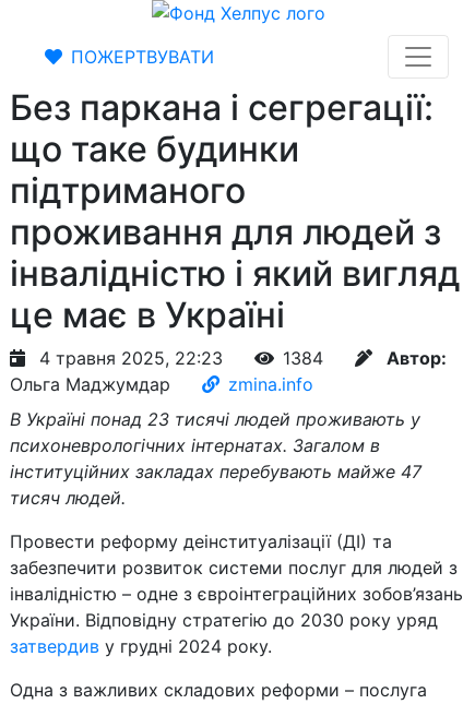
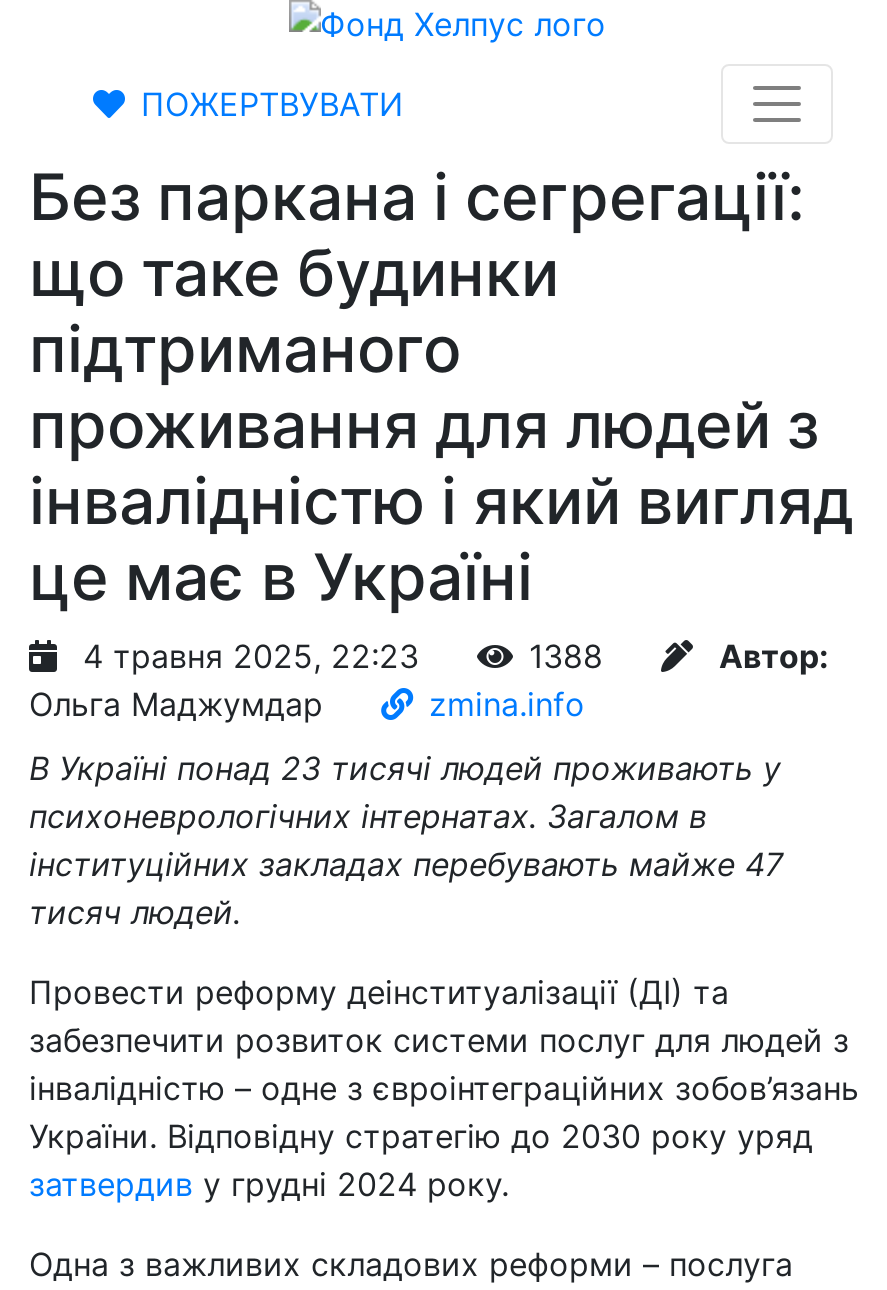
- 1384
+ 1388
